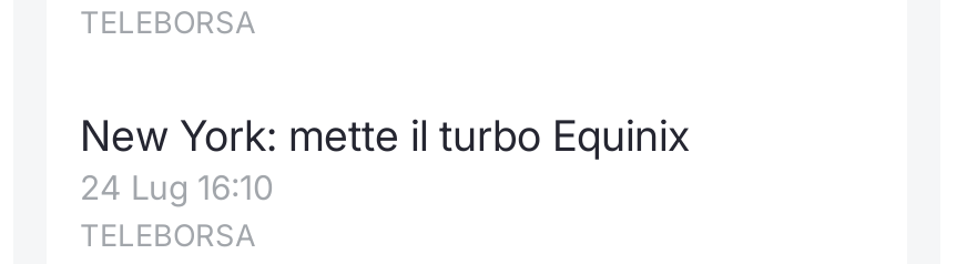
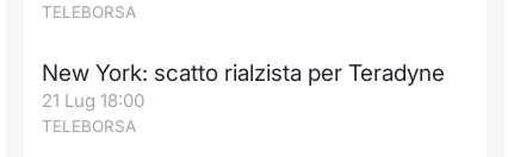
- New York: mette il turbo Equinix
+ New York: scatto rialzista per Teradyne

- 24 Lug 16:10
+ 21 Lug 18:00
